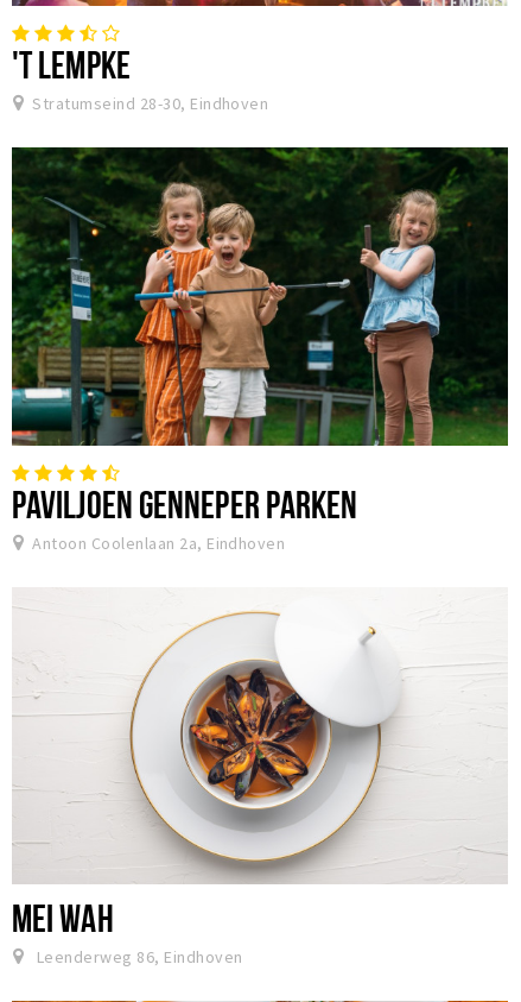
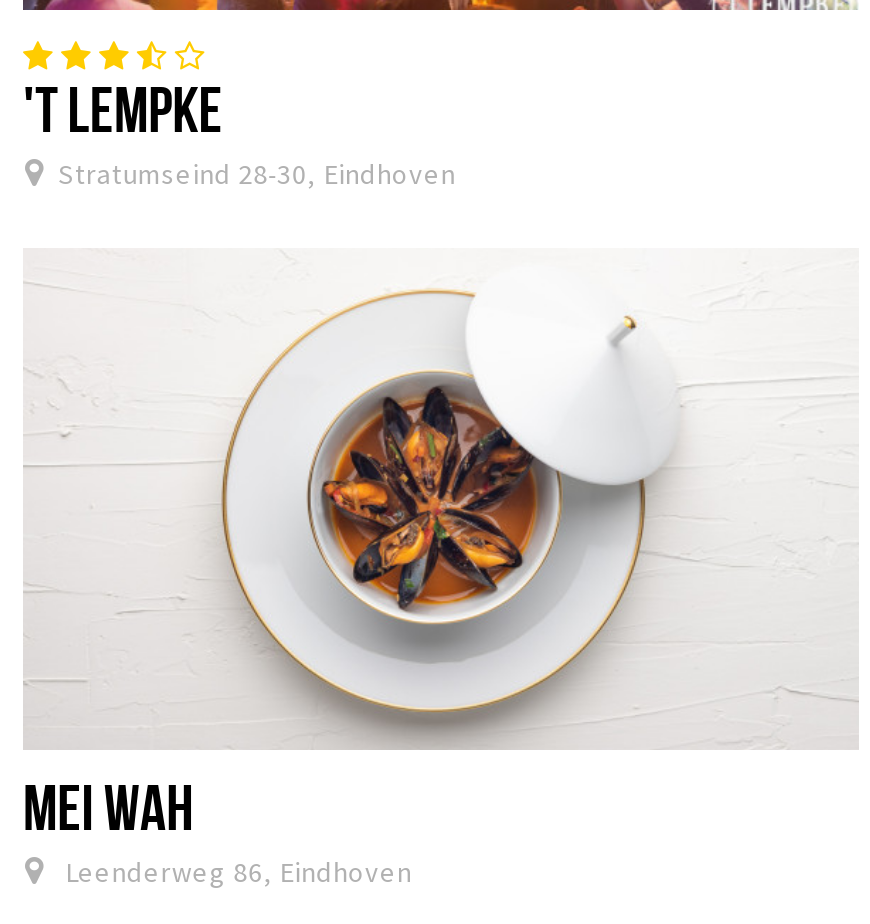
- [image]
- PAVILJOEN GENNEPER PARKEN
- Antoon Coolenlaan 2a, Eindhoven
